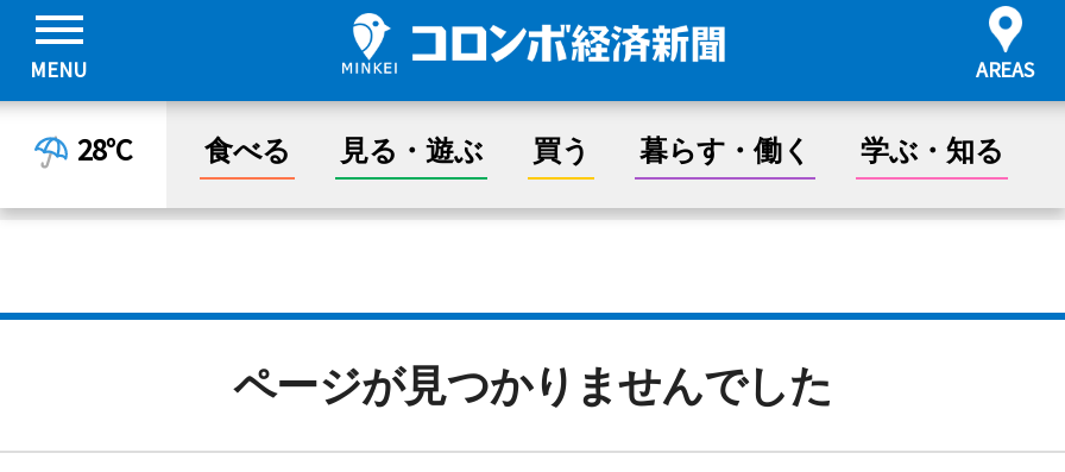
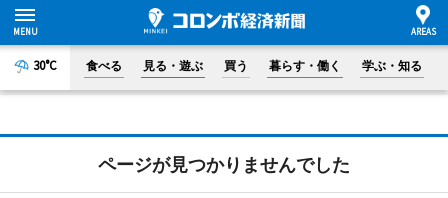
- 28°C 食べる 見る・遊ぶ 買う 暮らす・働く 学ぶ・知る
+ 30°C 食べる 見る・遊ぶ 買う 暮らす・働く 学ぶ・知る
